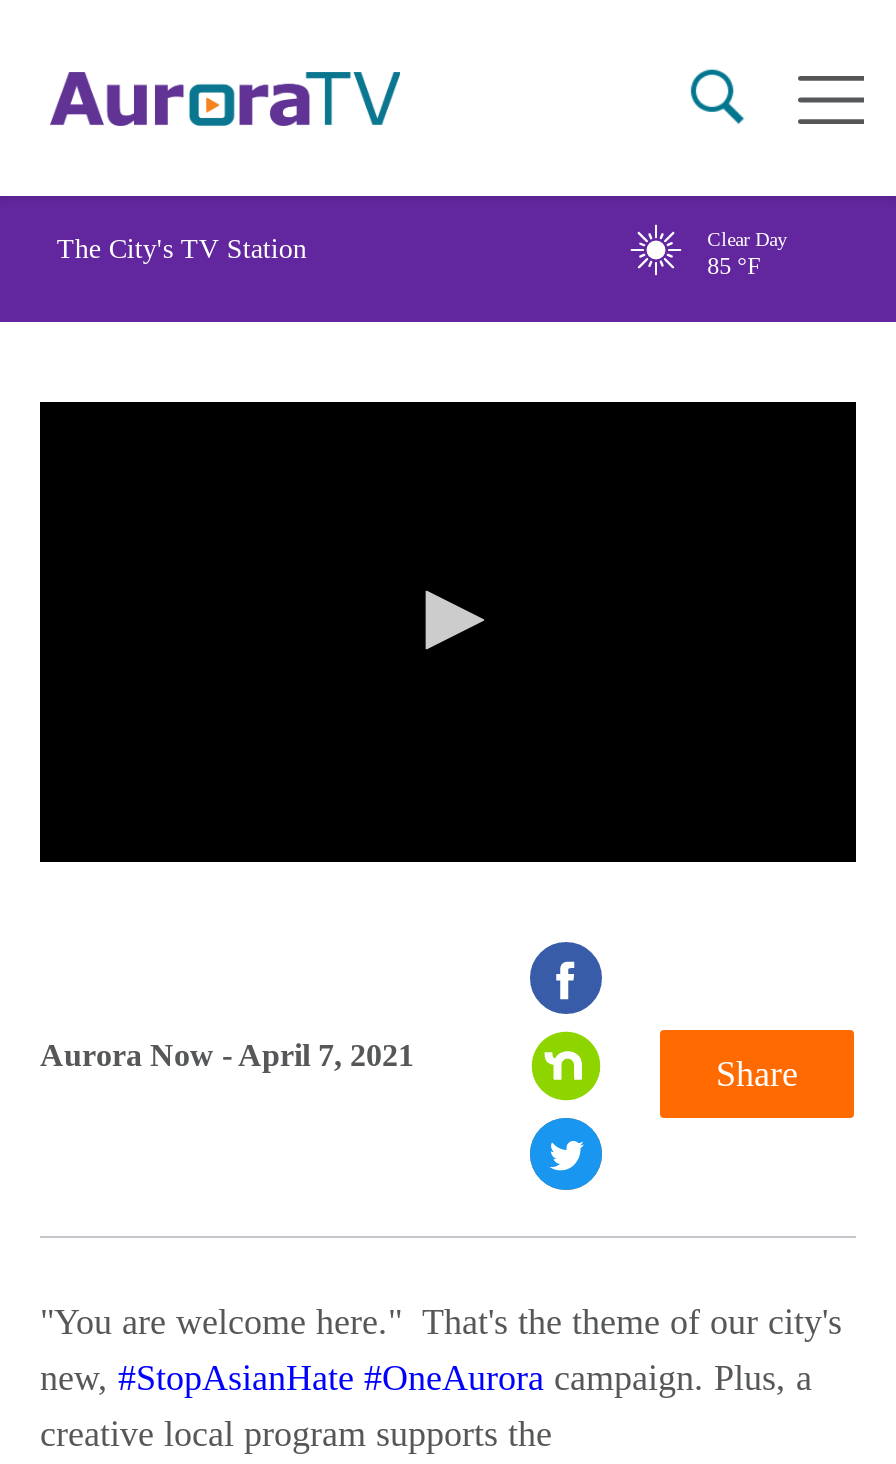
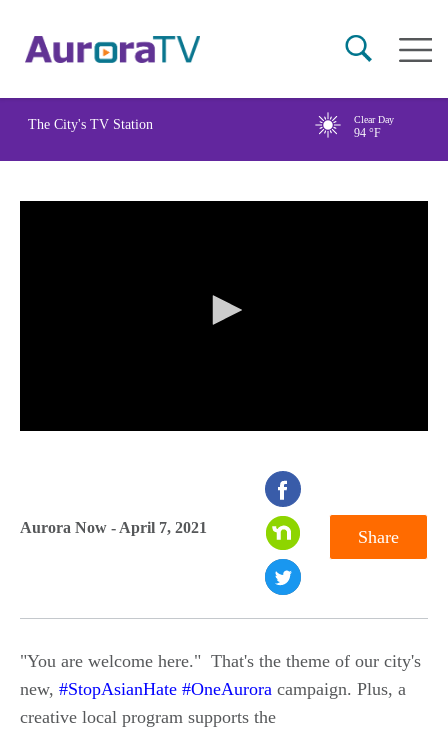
- 85 °F
+ 94 °F
